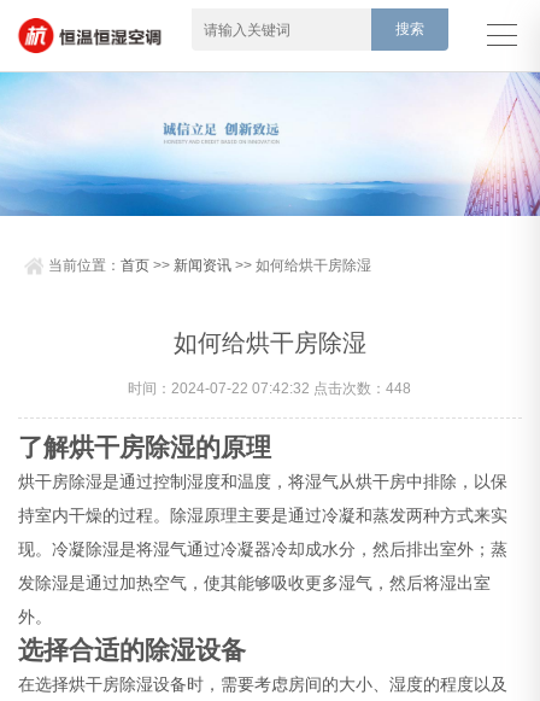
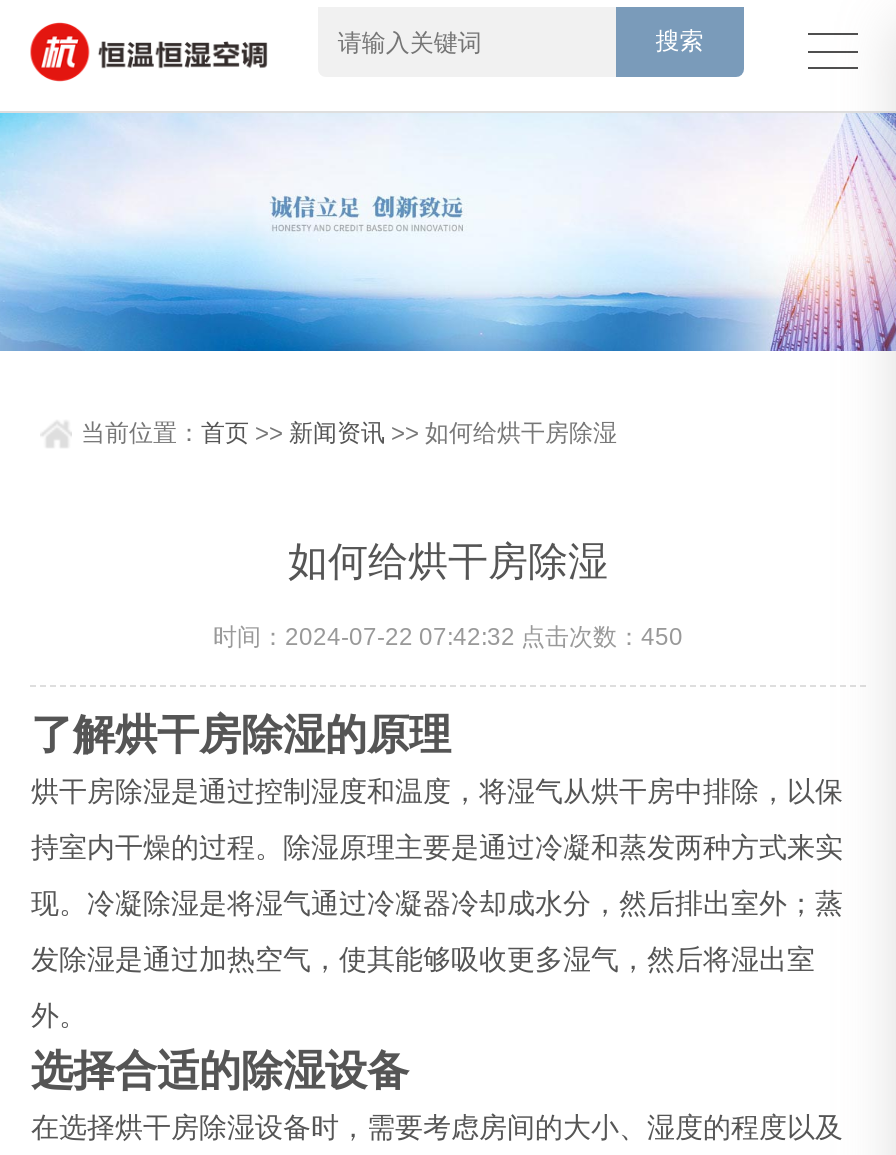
- 时间：2024-07-22 07:42:32 点击次数：448
+ 时间：2024-07-22 07:42:32 点击次数：450
